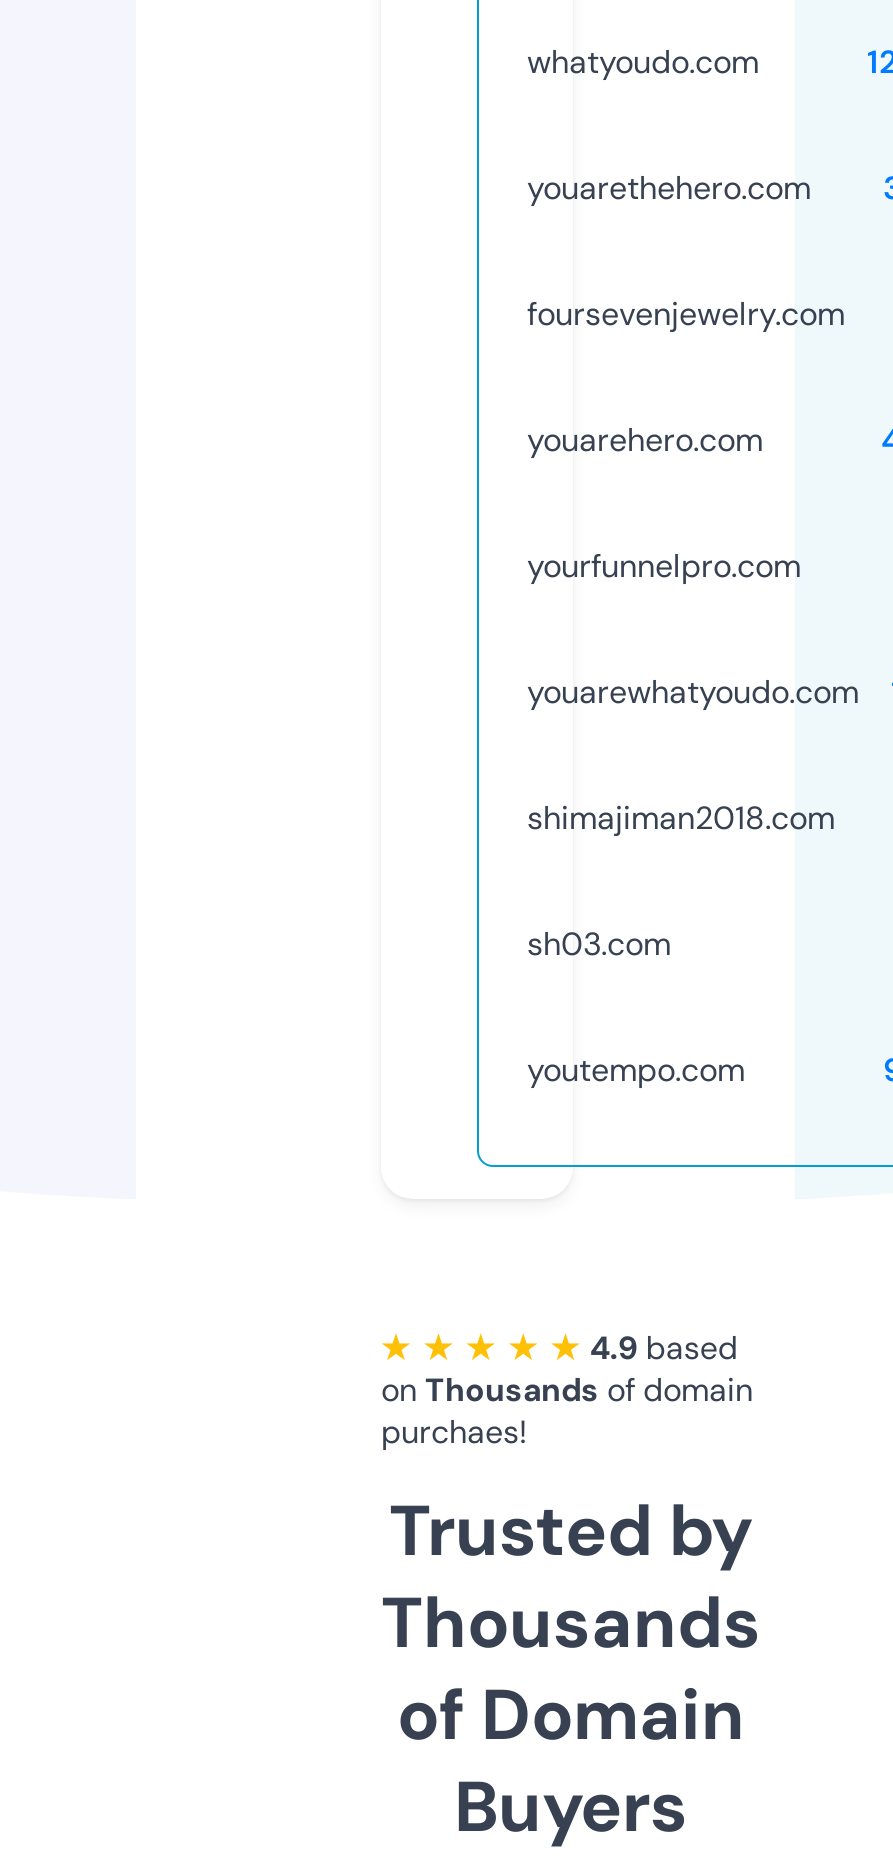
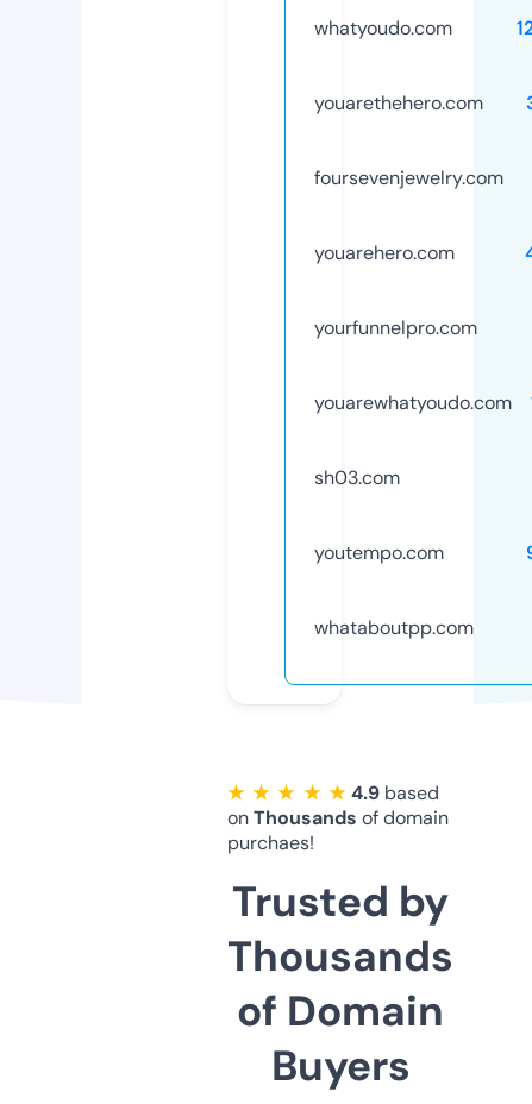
- shimajiman2018.com

moved up: sh03.com | youtempo.com

+ whataboutpp.com
